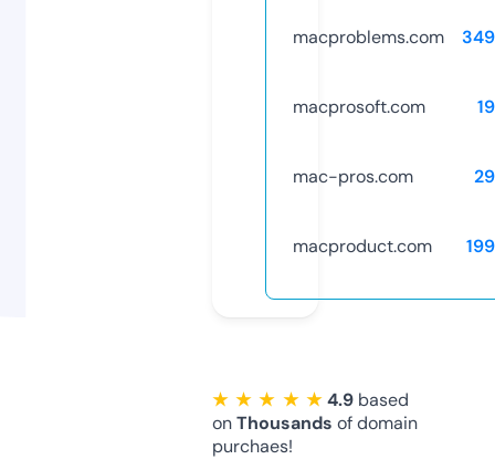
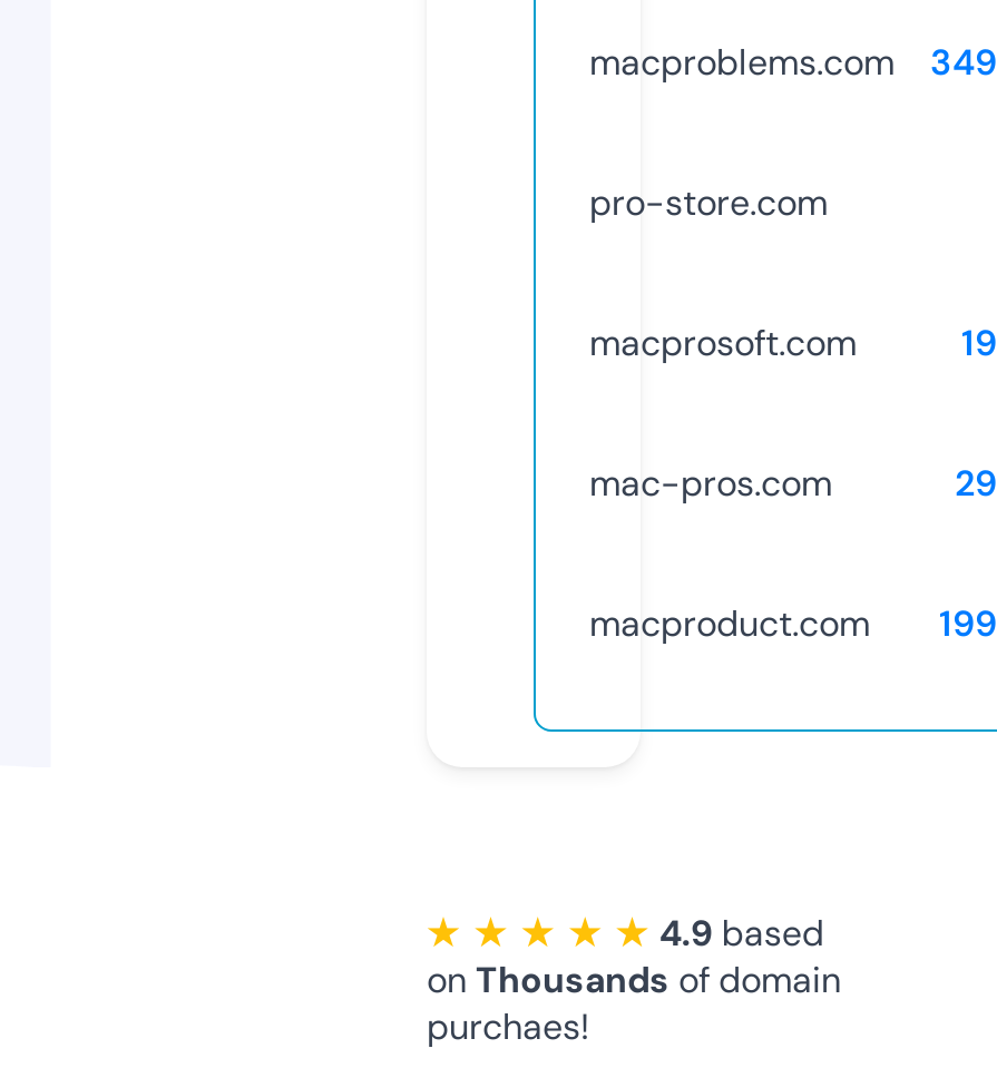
+ pro-store.com
